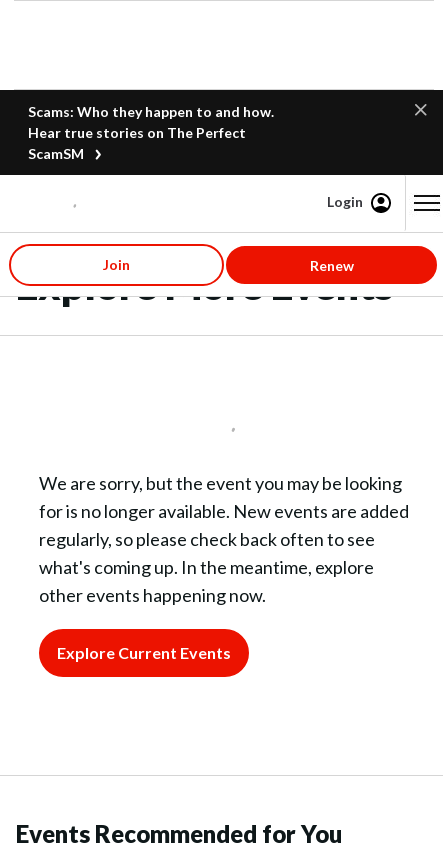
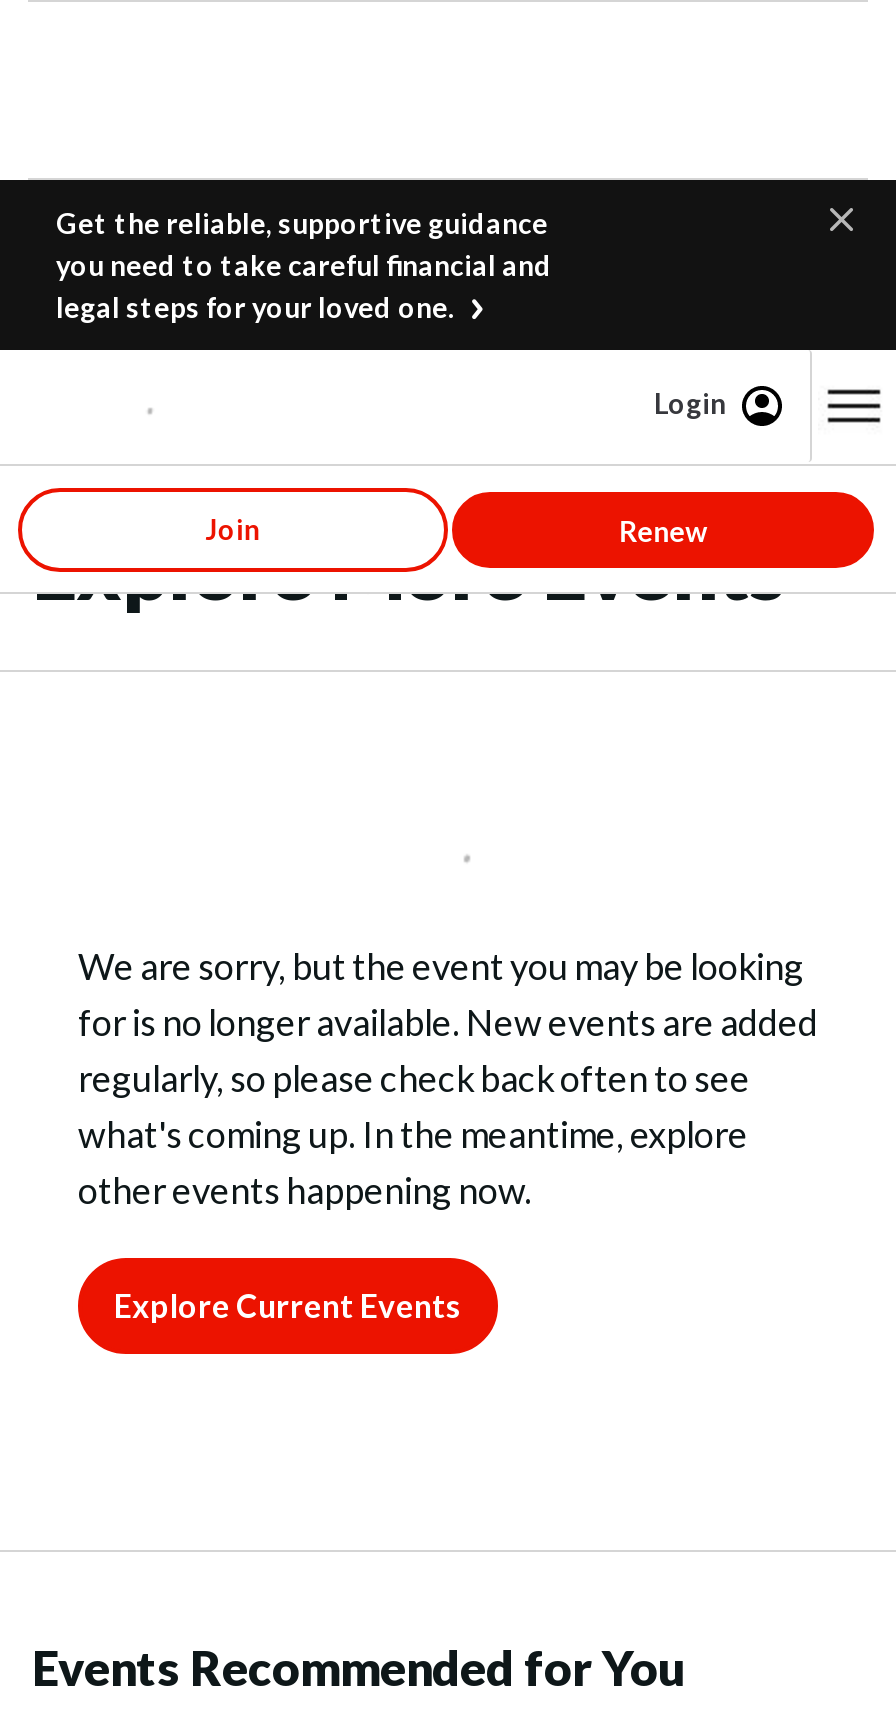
- Scams: Who they happen to and how.
- Hear true stories on The Perfect
- ScamSM
+ Get the reliable, supportive guidance
+ you need to take careful financial and
+ legal steps for your loved one.
